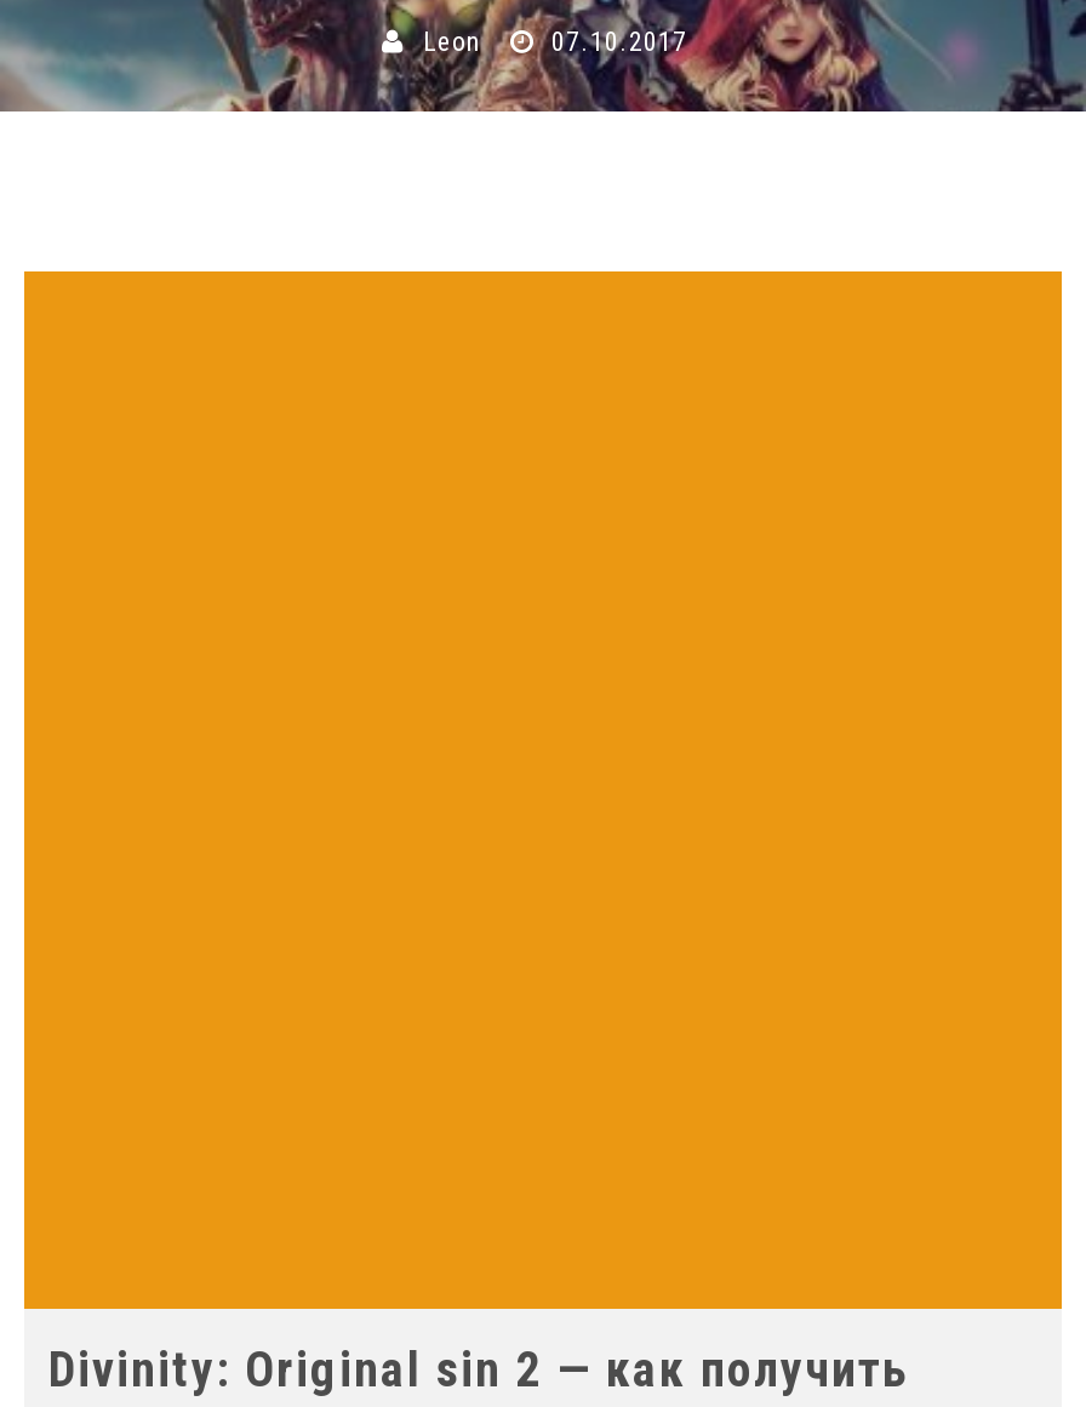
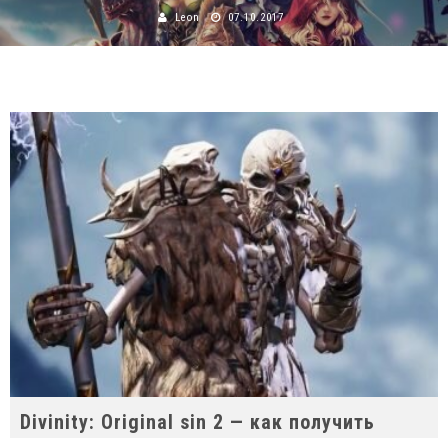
+ [image]
